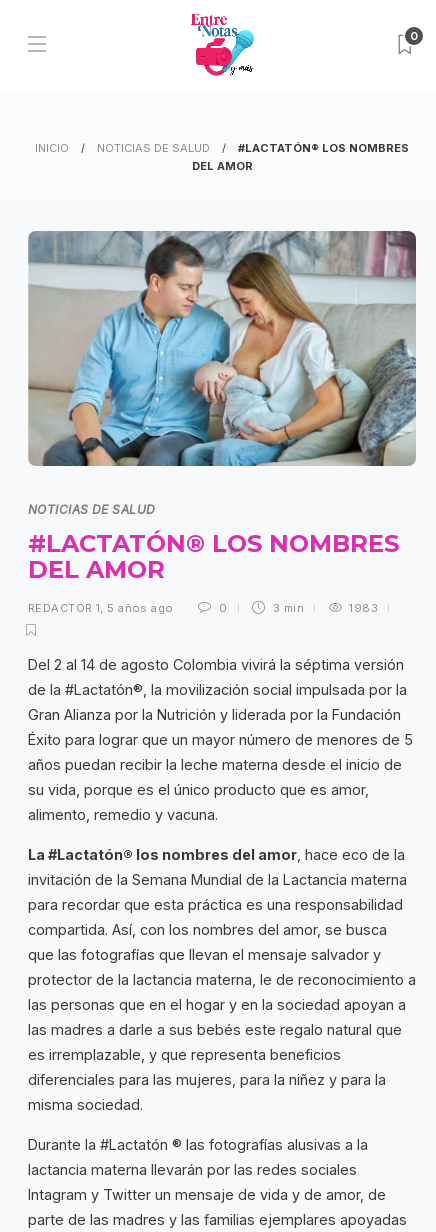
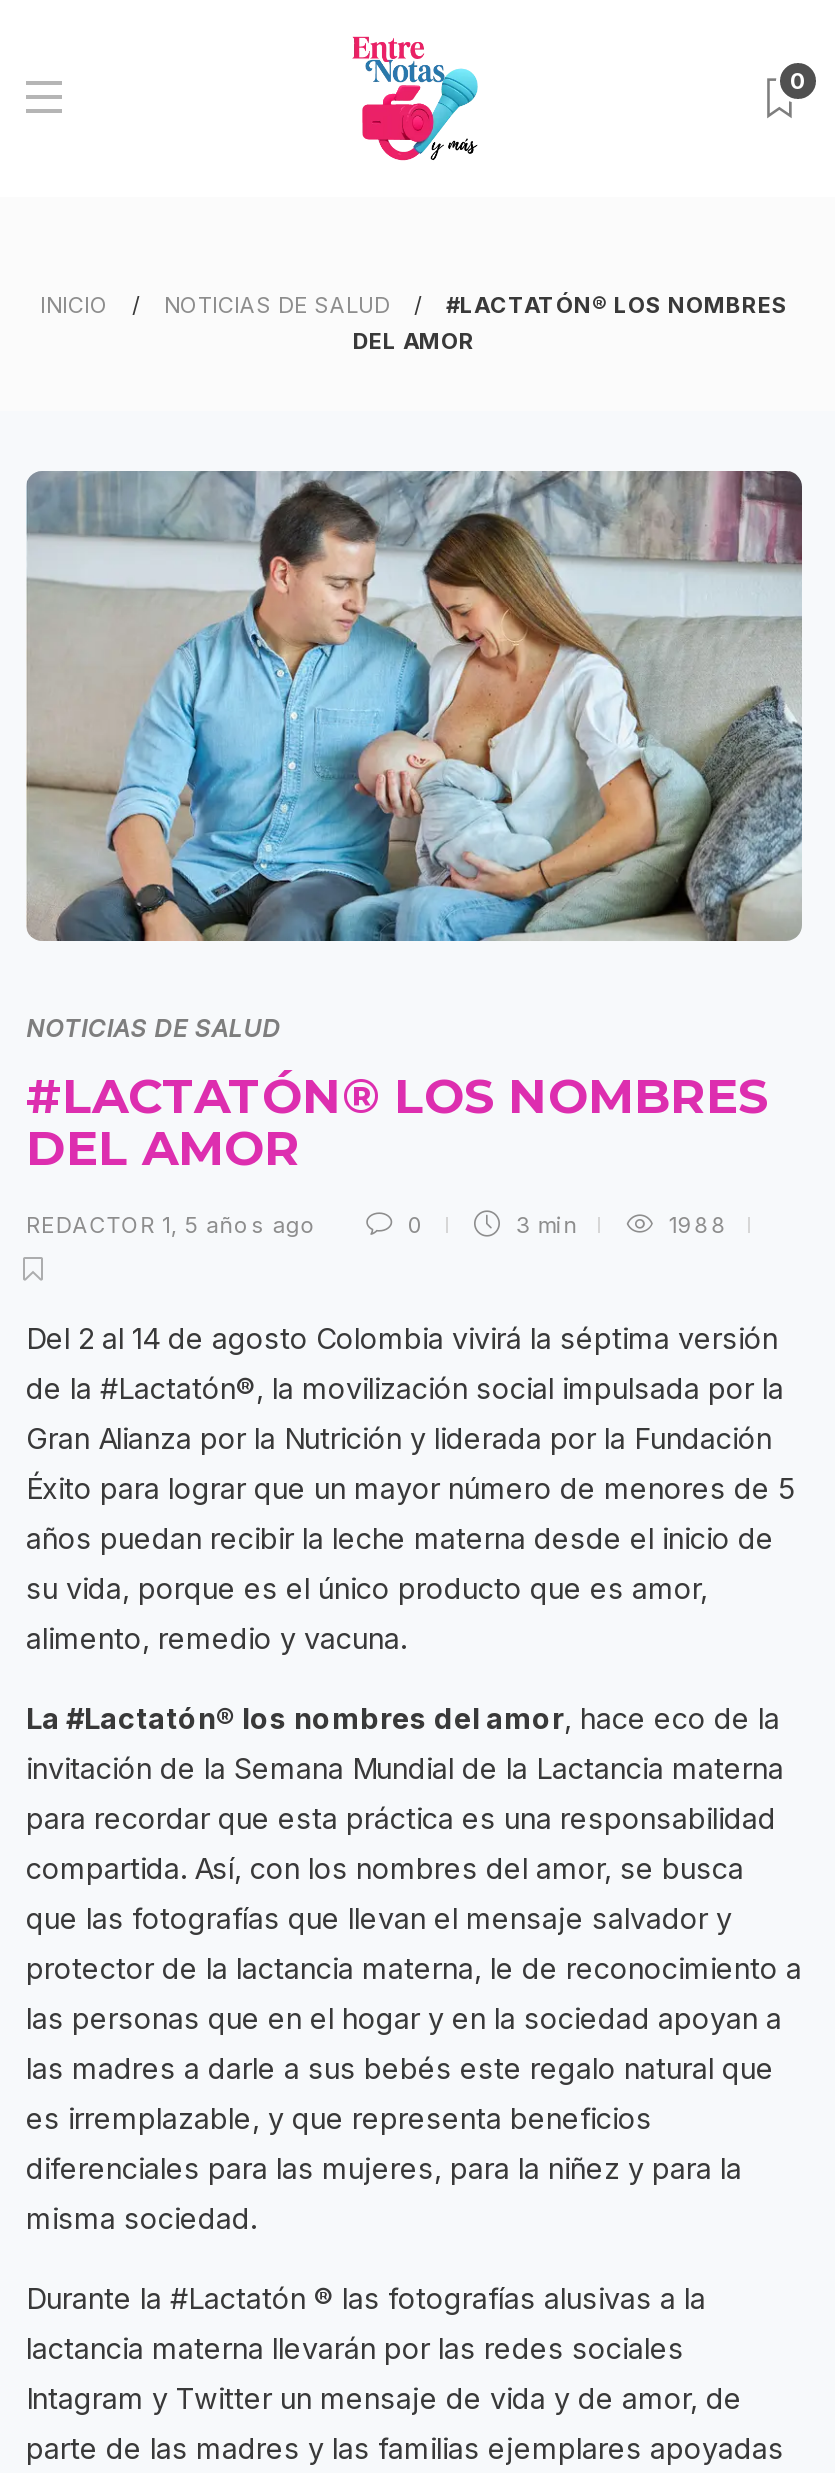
- 1983
+ 1988
